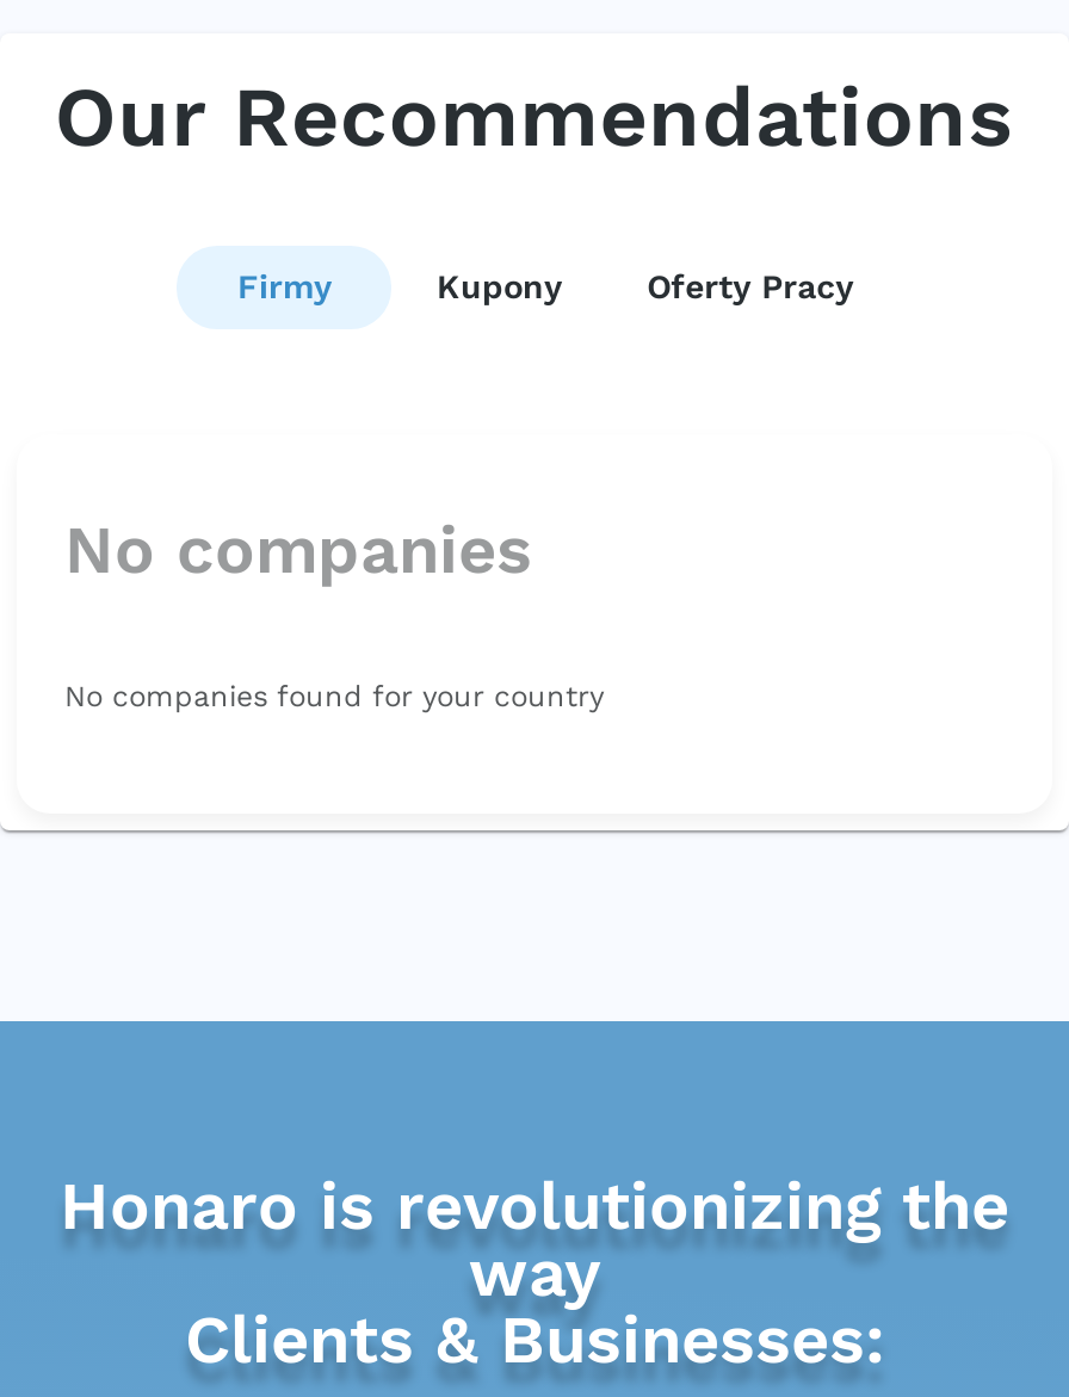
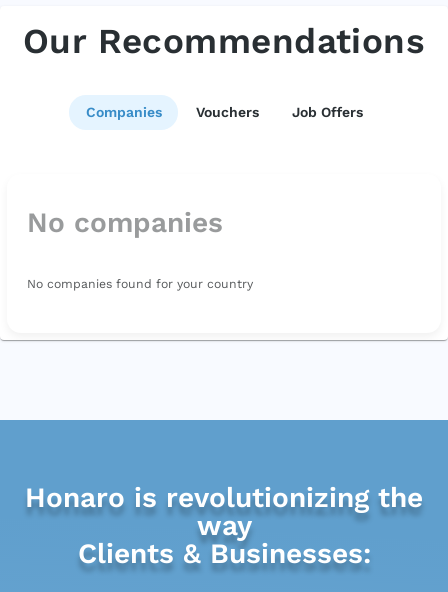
- Firmy
- Kupony
- Oferty Pracy
+ Companies
+ Vouchers
+ Job Offers
